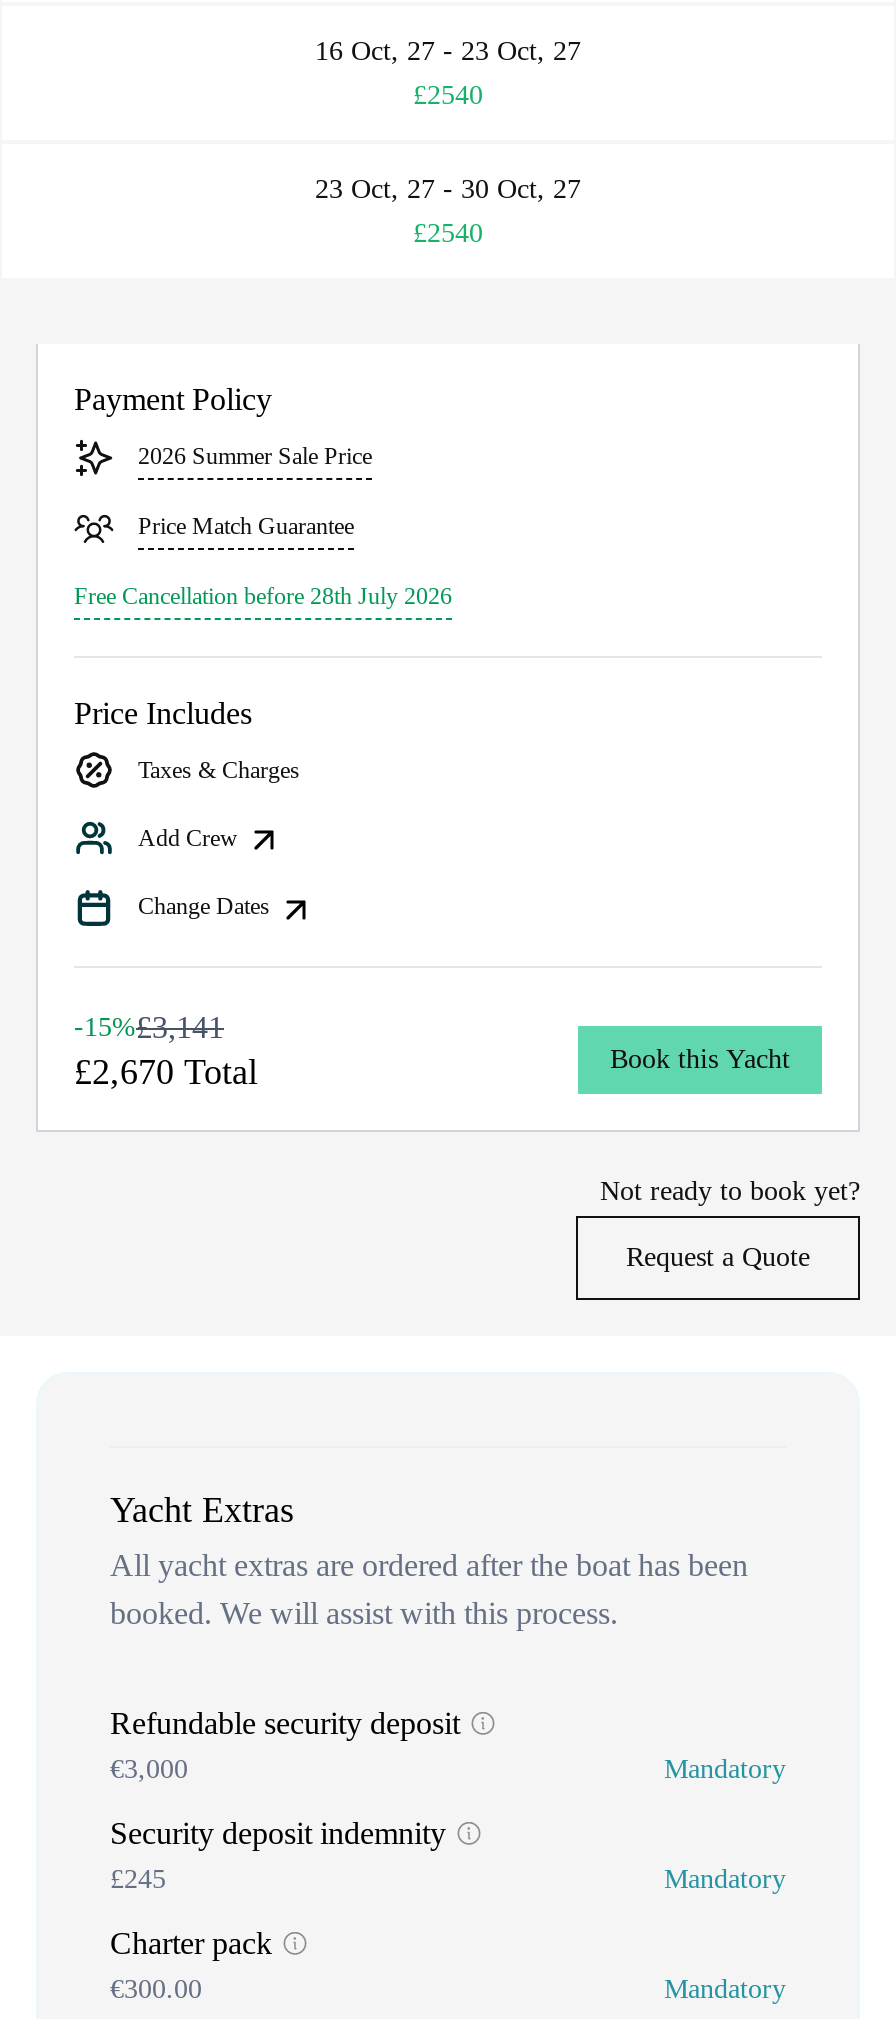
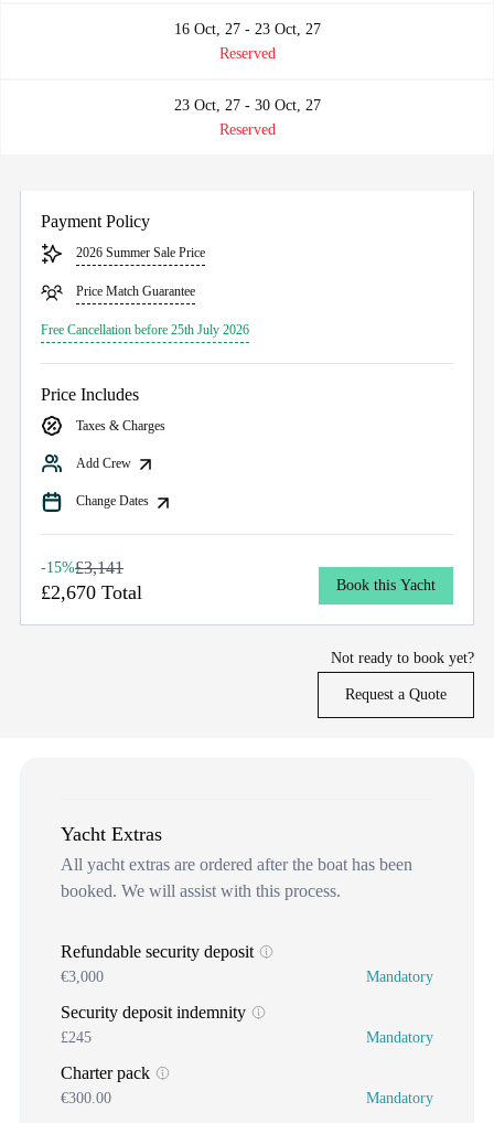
- £2540
+ Reserved

- £2540
+ Reserved

- Free Cancellation before 28th July 2026
+ Free Cancellation before 25th July 2026
